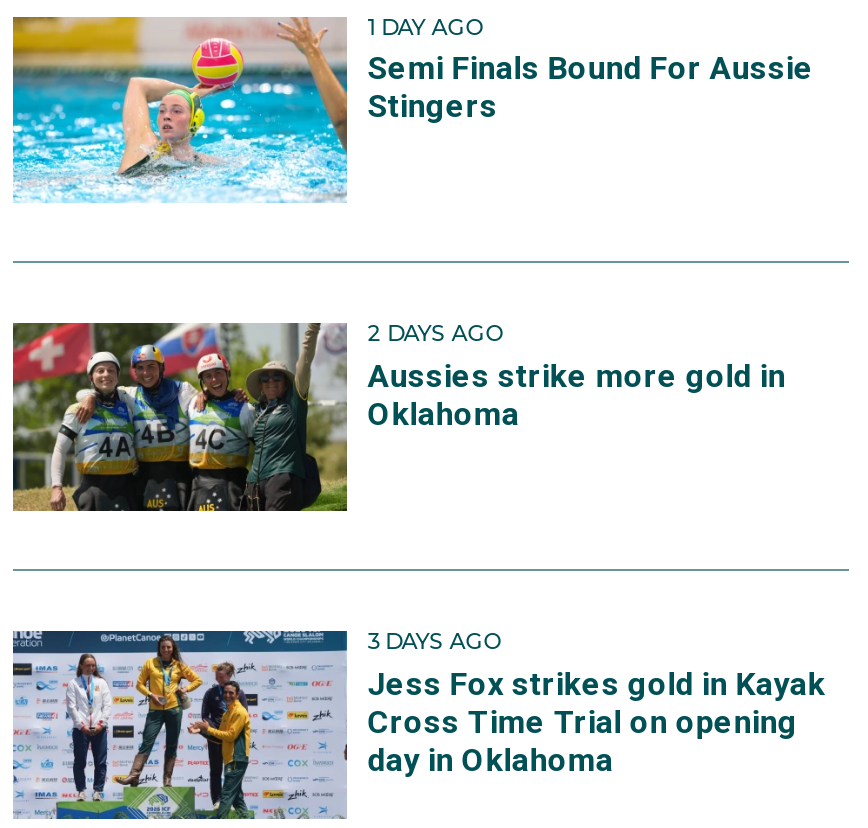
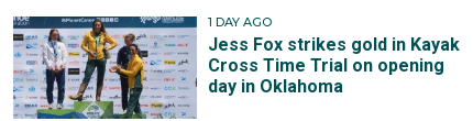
- [image]
- Semi Finals Bound For Aussie
- Stingers

- [image]
- 2 DAYS AGO
- Aussies strike more gold in
- Oklahoma

- 3 DAYS AGO
